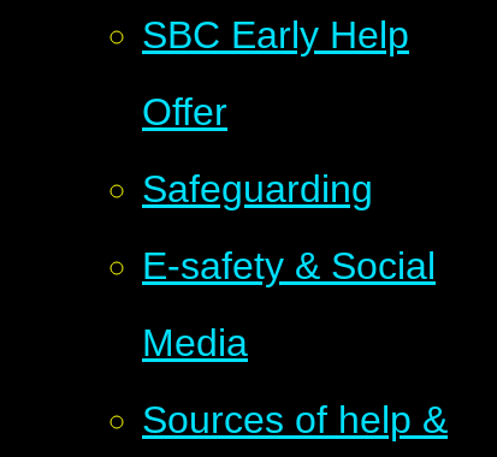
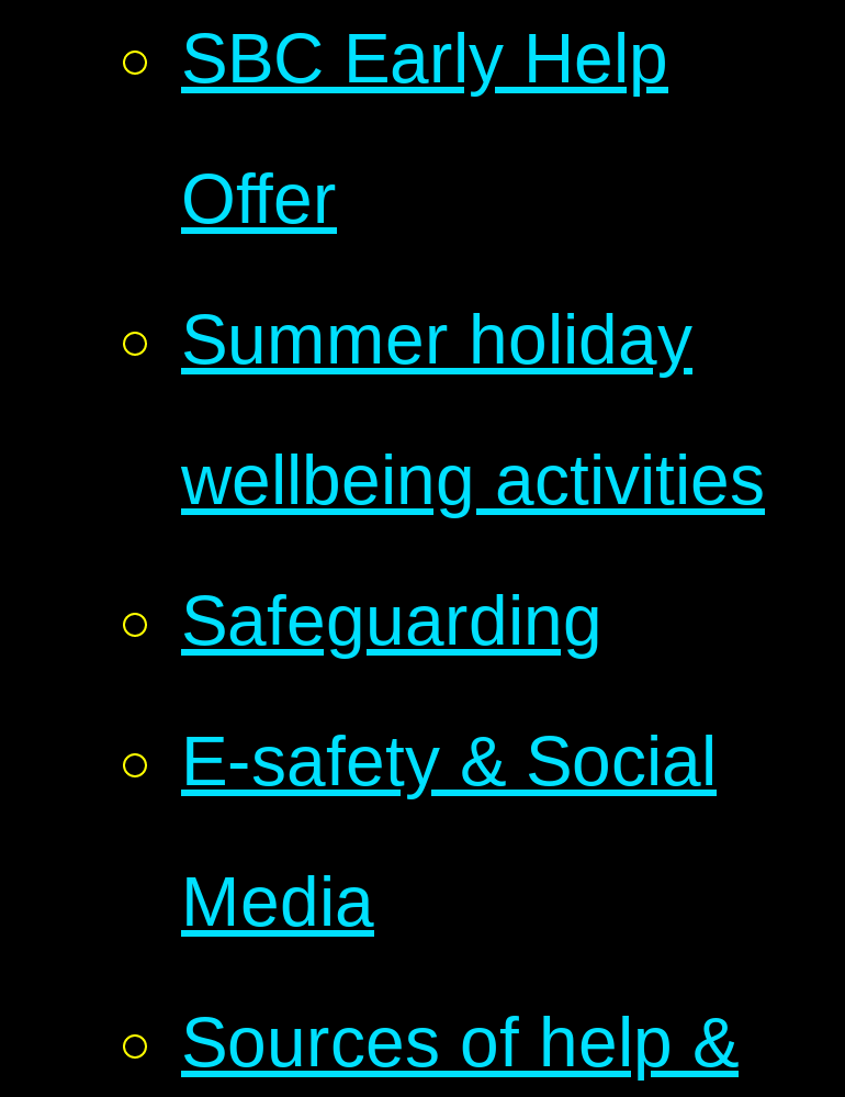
+ Summer holiday
+ wellbeing activities
